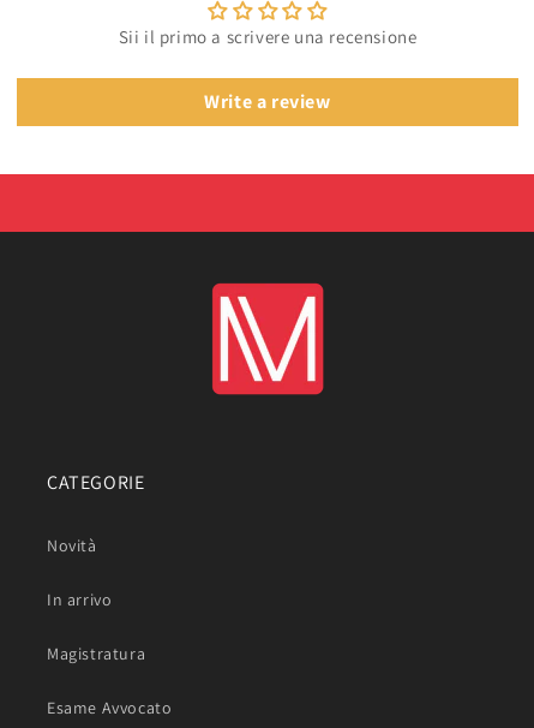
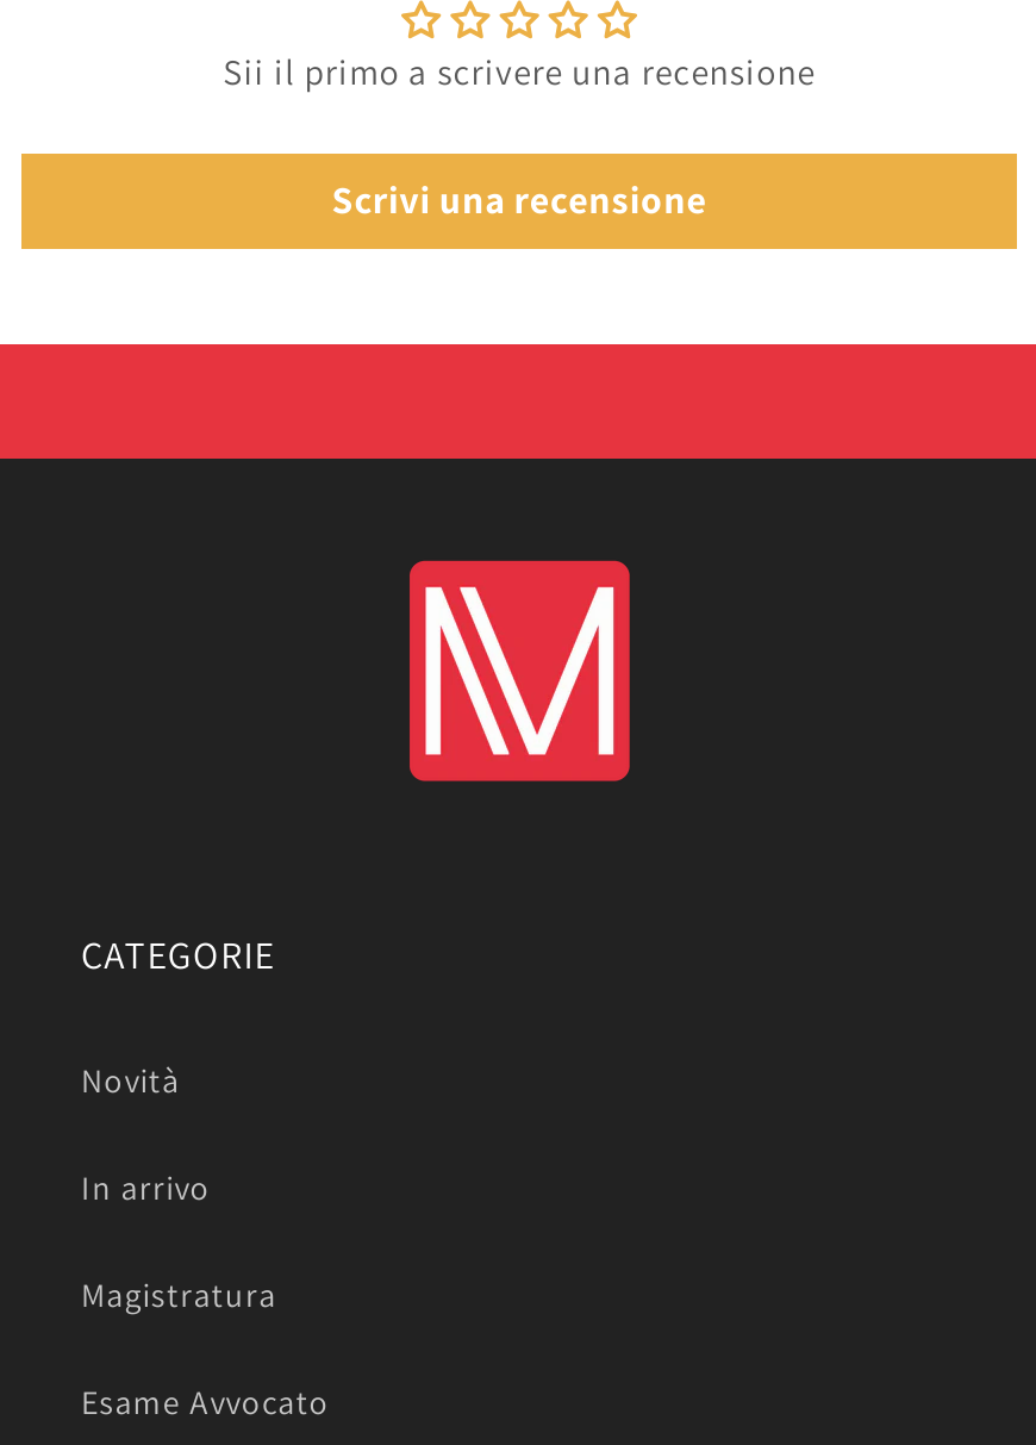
- Write a review
+ Scrivi una recensione
